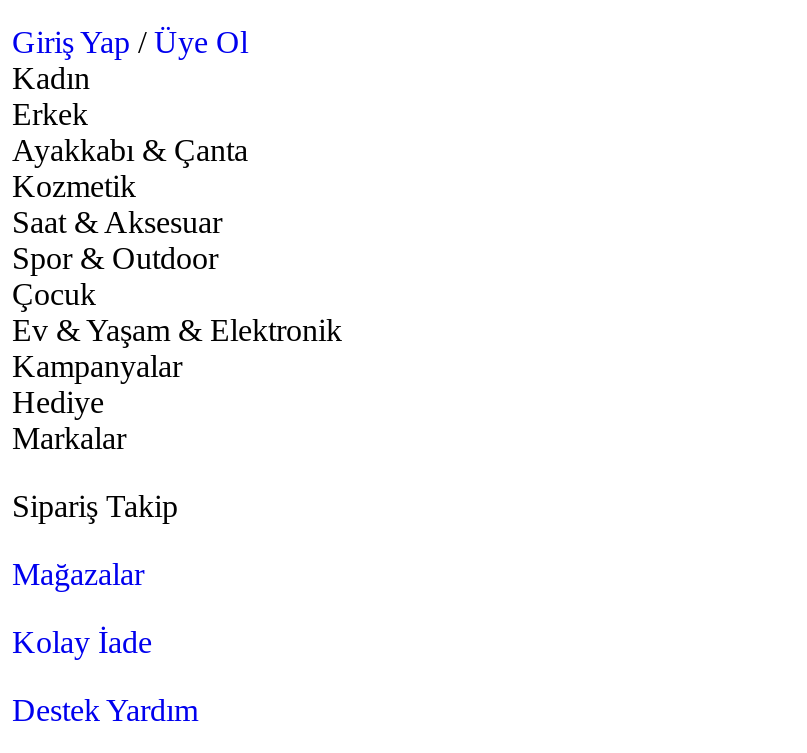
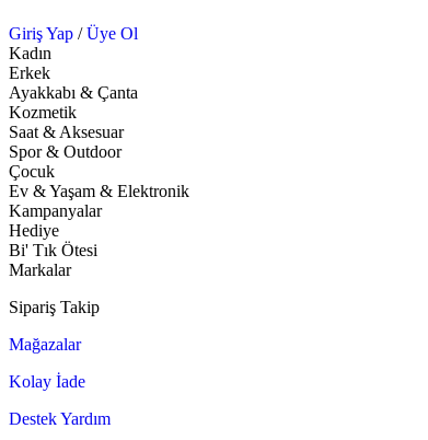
+ Bi' Tık Ötesi
